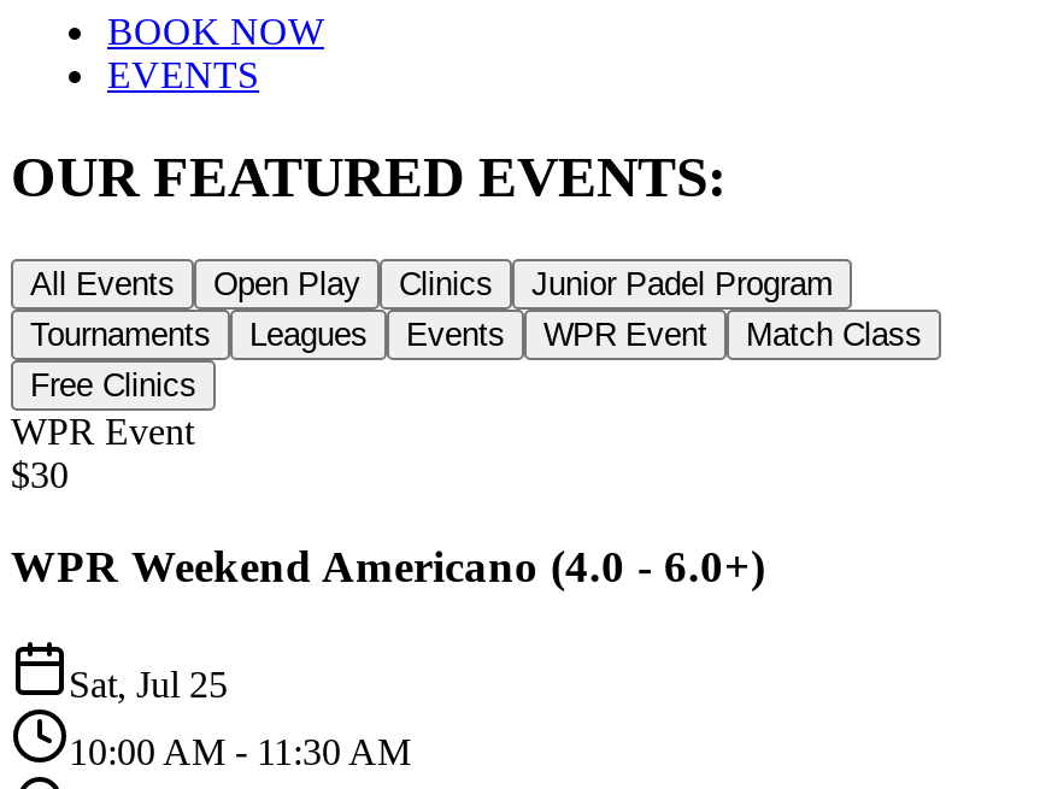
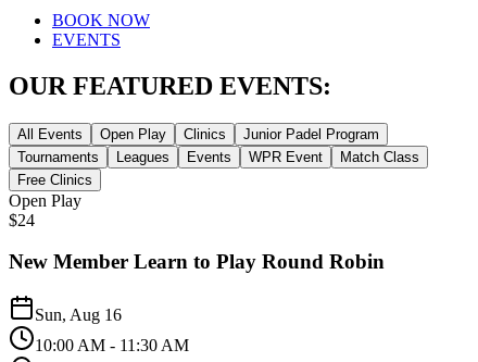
- WPR Event
- $30
+ Open Play
+ $24

- WPR Weekend Americano (4.0 - 6.0+)
+ New Member Learn to Play Round Robin

- Sat, Jul 25
+ Sun, Aug 16
